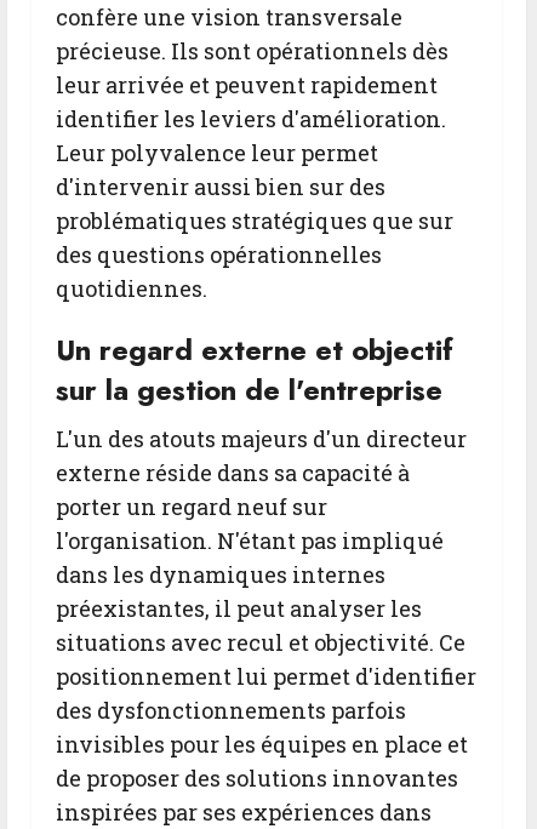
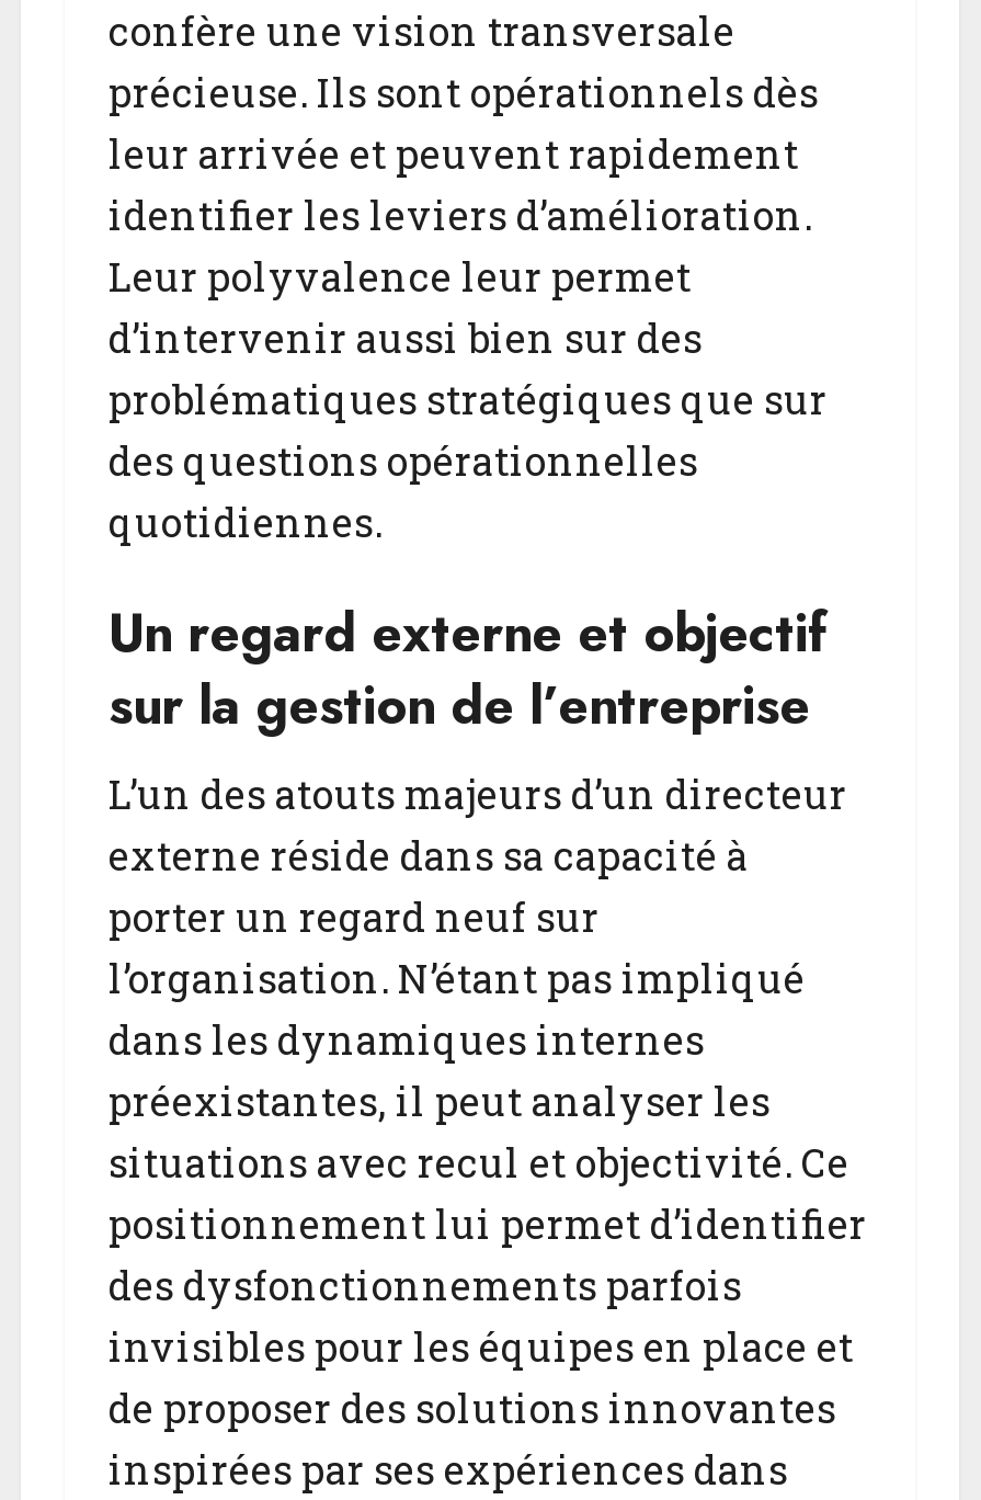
- identifier les leviers d'amélioration.
+ identifier les leviers d’amélioration.

- d'intervenir aussi bien sur des
+ d’intervenir aussi bien sur des

- sur la gestion de l'entreprise
+ sur la gestion de l’entreprise

- L'un des atouts majeurs d'un directeur
+ L’un des atouts majeurs d’un directeur

- l'organisation. N'étant pas impliqué
+ l’organisation. N’étant pas impliqué

- positionnement lui permet d'identifier
+ positionnement lui permet d’identifier
